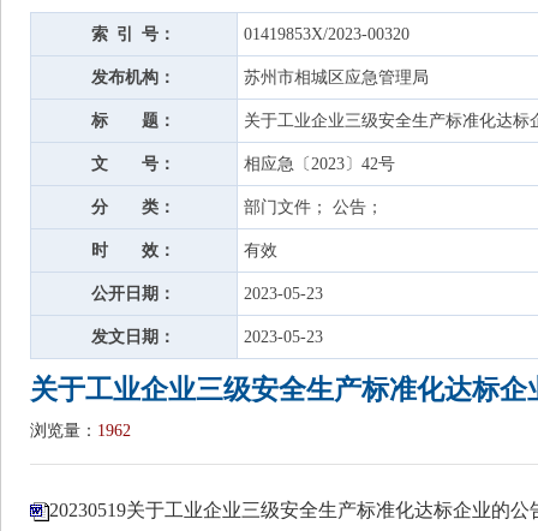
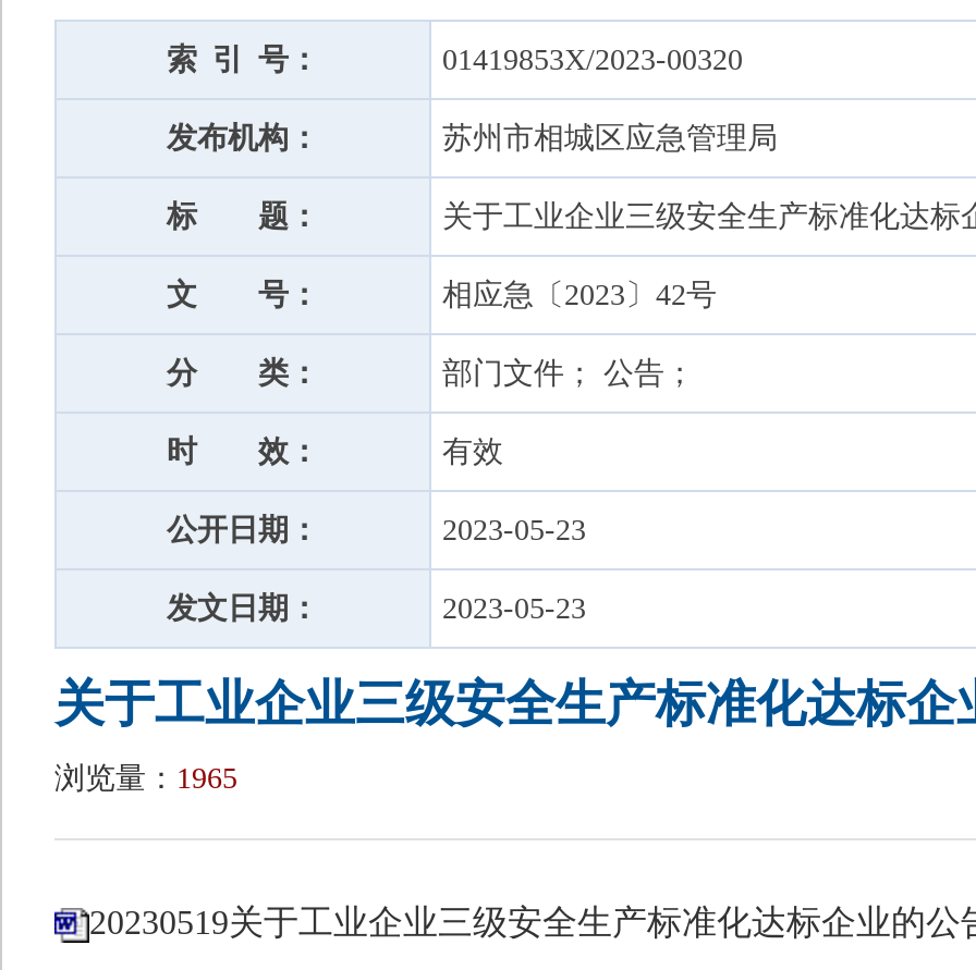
- 浏览量：1962
+ 浏览量：1965
